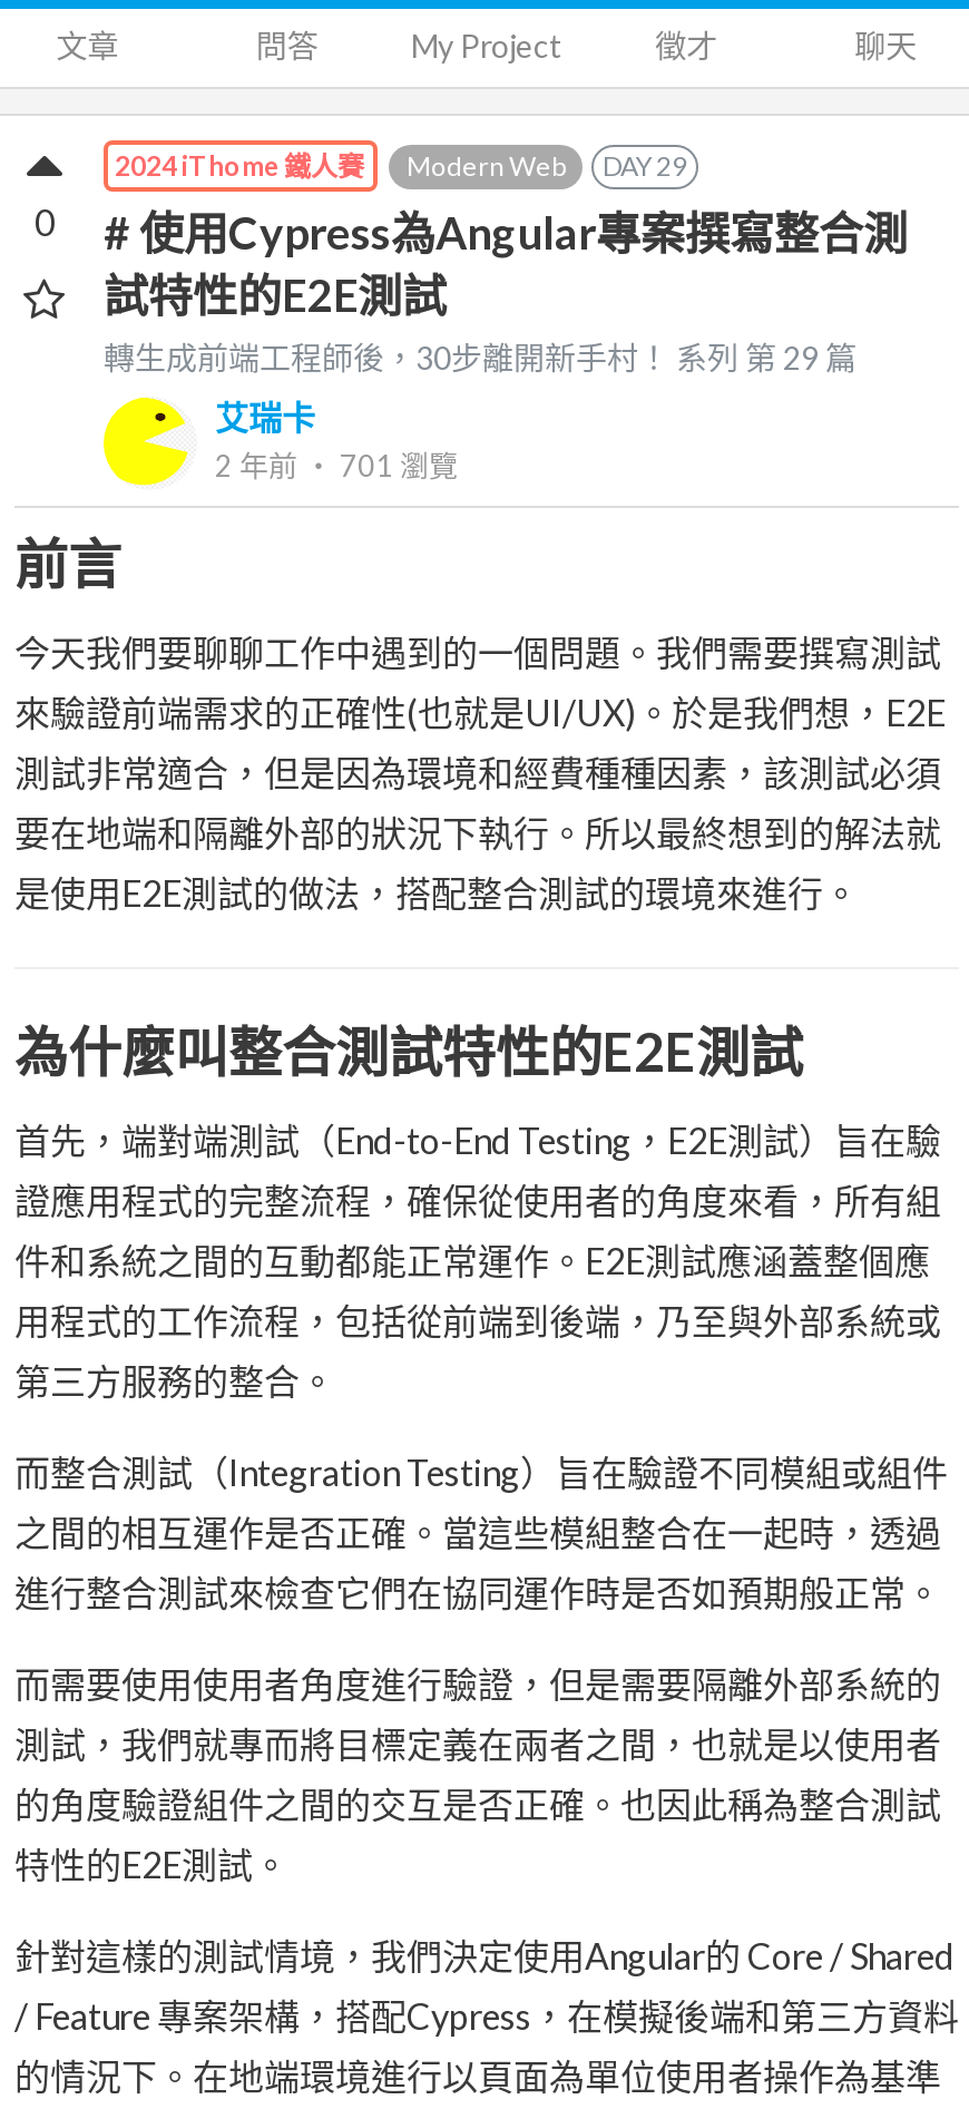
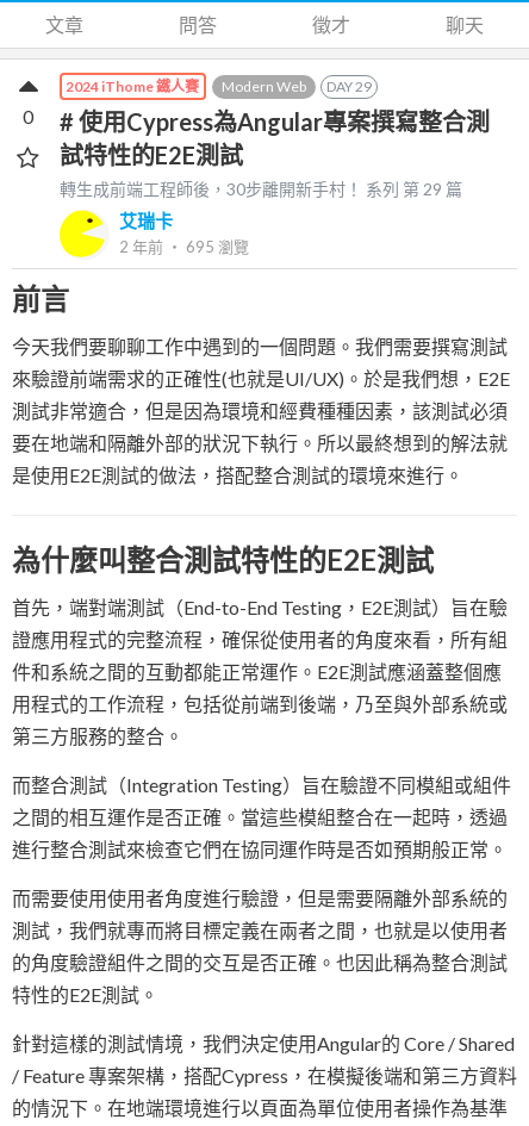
- My Project

- 2 年前‧ 701瀏覽
+ 2 年前‧ 695瀏覽
